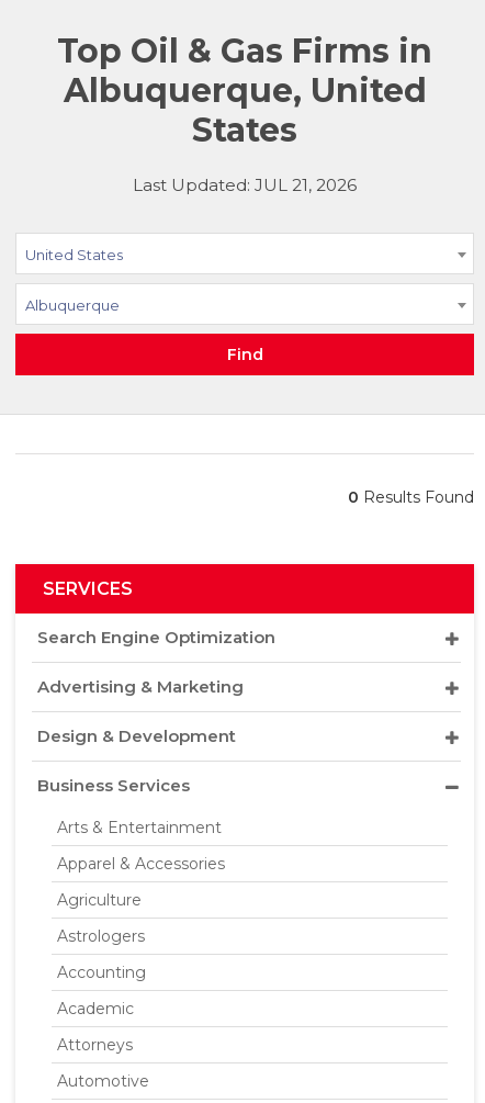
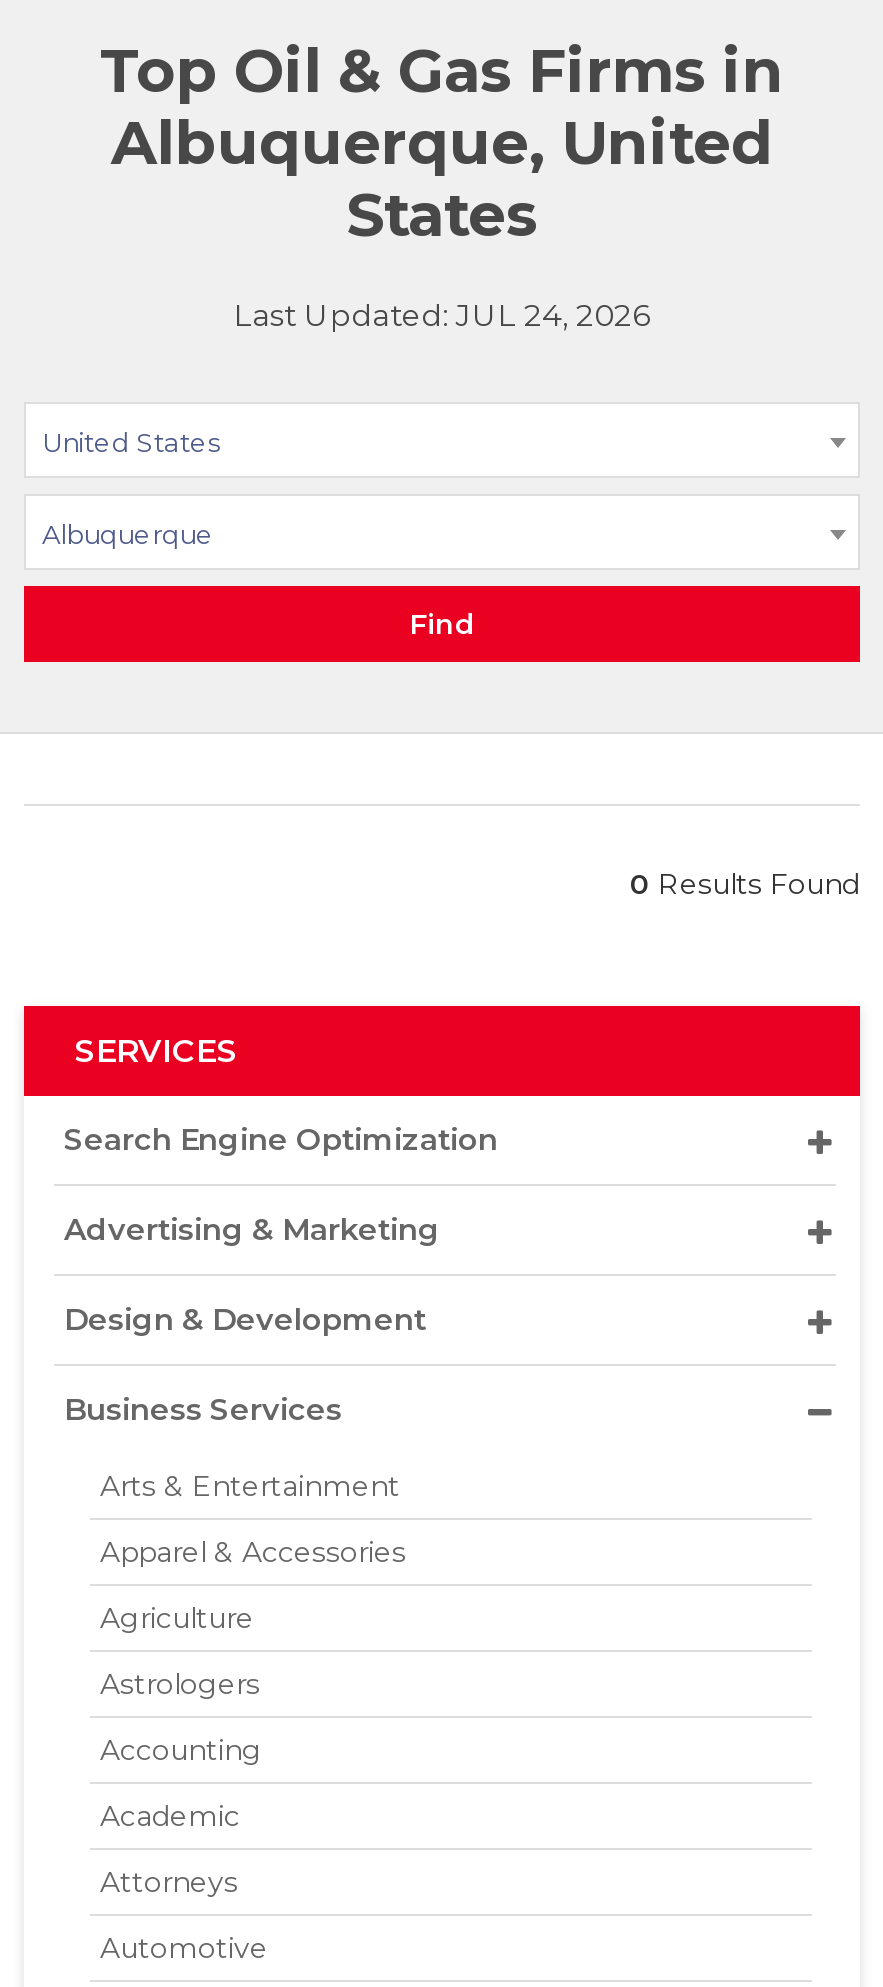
- Last Updated: JUL 21, 2026
+ Last Updated: JUL 24, 2026
